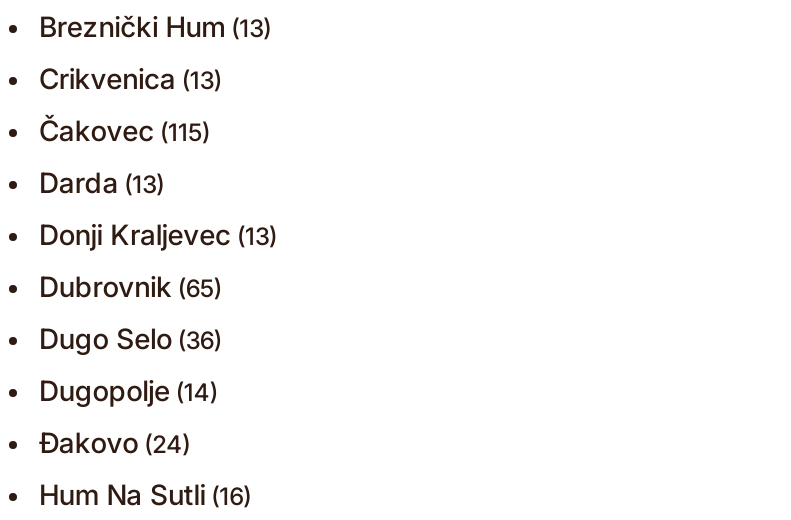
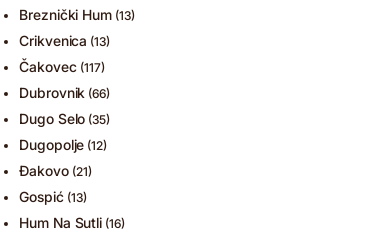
- Čakovec (115)
- Darda (13)
- Donji Kraljevec (13)
- Dubrovnik (65)
- Dugo Selo (36)
- Dugopolje (14)
- Đakovo (24)
+ Čakovec (117)
+ Dubrovnik (66)
+ Dugo Selo (35)
+ Dugopolje (12)
+ Đakovo (21)
+ Gospić (13)
